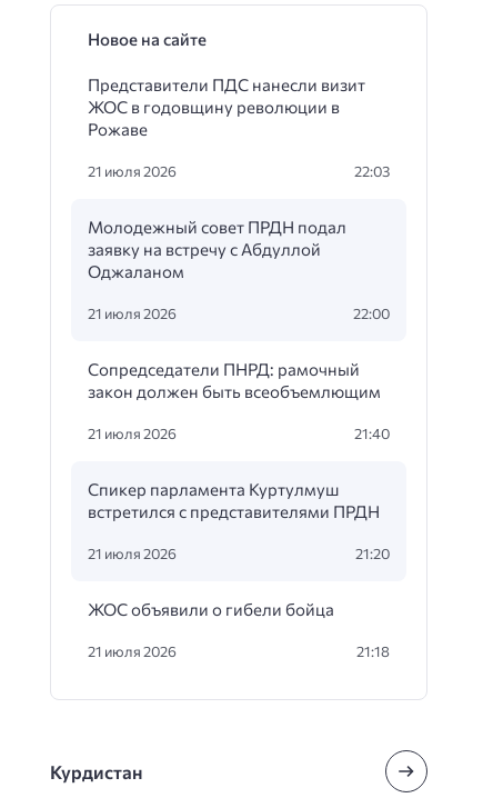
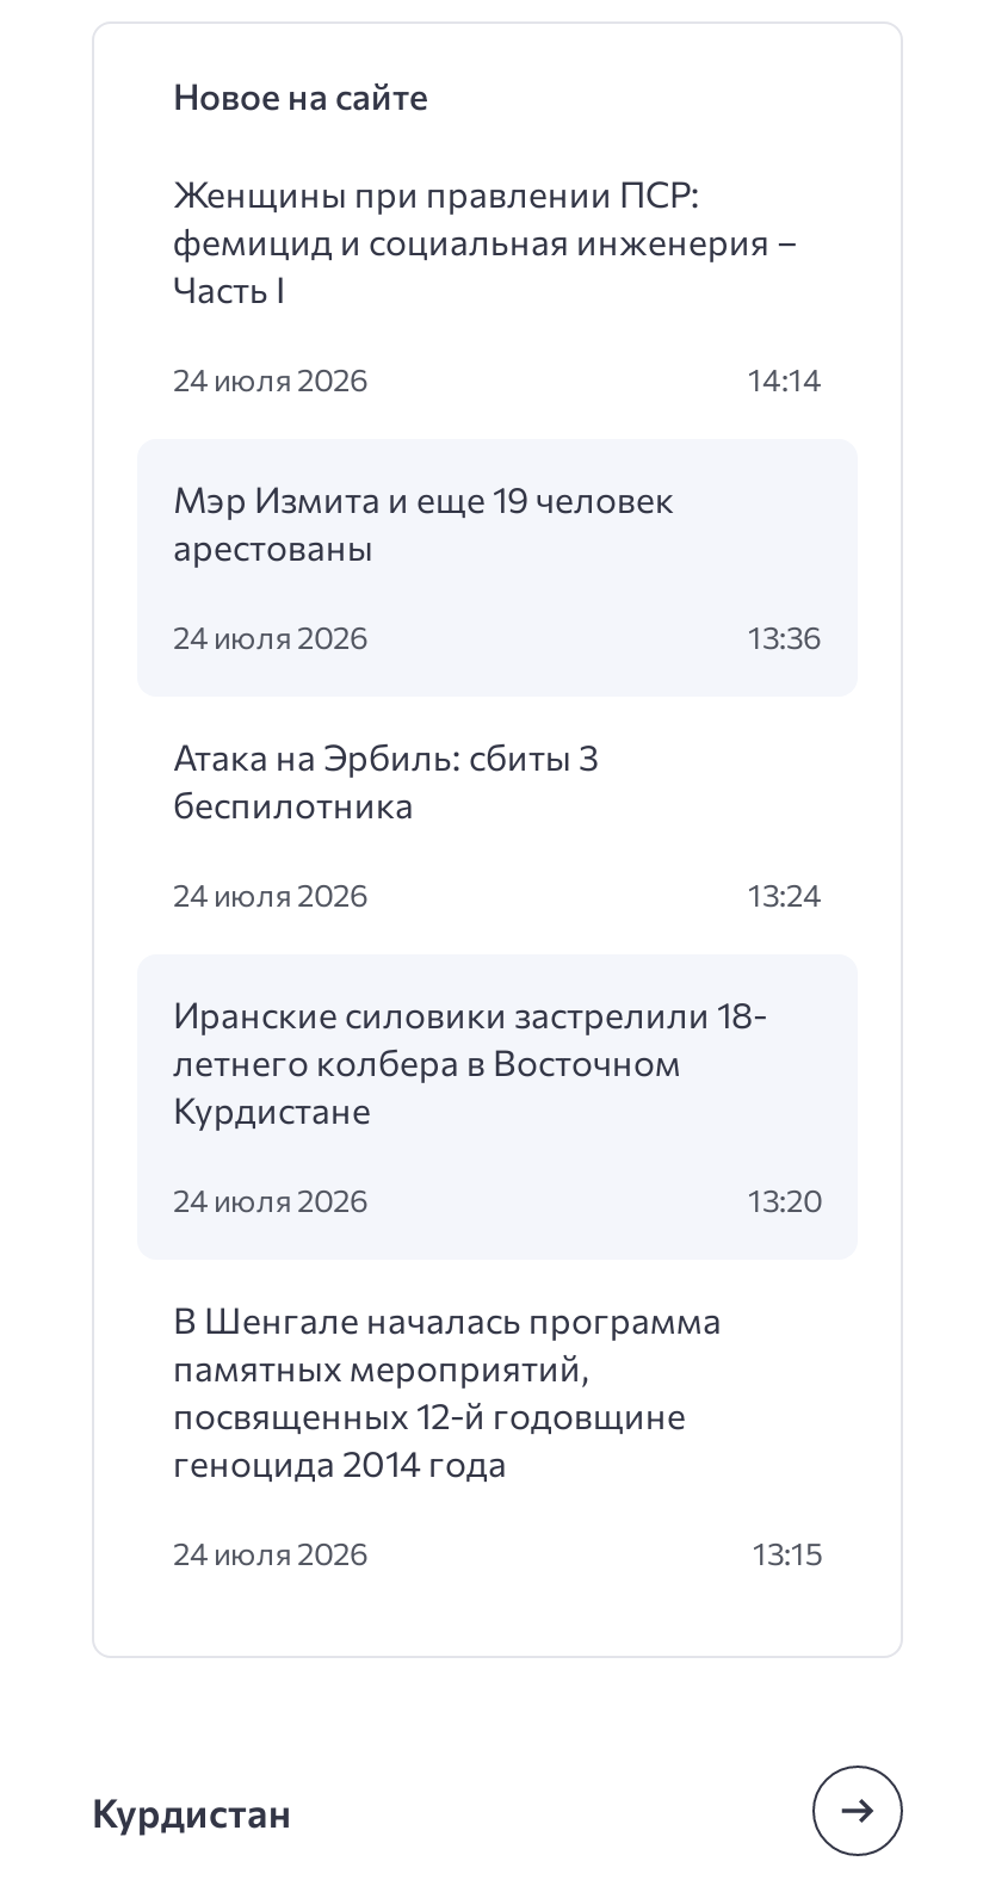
- Представители ПДС нанесли визит
- ЖОС в годовщину революции в
- Рожаве
+ Женщины при правлении ПСР:
+ фемицид и социальная инженерия –
+ Часть I

- 21 июля 2026
- 22:03
+ 24 июля 2026
+ 14:14

- Молодежный совет ПРДН подал
- заявку на встречу с Абдуллой
- Оджаланом
+ Мэр Измита и еще 19 человек
+ арестованы

- 21 июля 2026
- 22:00
+ 24 июля 2026
+ 13:36

- Сопредседатели ПНРД: рамочный
- закон должен быть всеобъемлющим
+ Атака на Эрбиль: сбиты 3
+ беспилотника

- 21 июля 2026
- 21:40
+ 24 июля 2026
+ 13:24

- Спикер парламента Куртулмуш
- встретился с представителями ПРДН
+ Иранские силовики застрелили 18-
+ летнего колбера в Восточном
+ Курдистане

- 21 июля 2026
- 21:20
+ 24 июля 2026
+ 13:20

- ЖОС объявили о гибели бойца
+ В Шенгале началась программа
+ памятных мероприятий,
+ посвященных 12-й годовщине
+ геноцида 2014 года

- 21 июля 2026
- 21:18
+ 24 июля 2026
+ 13:15
